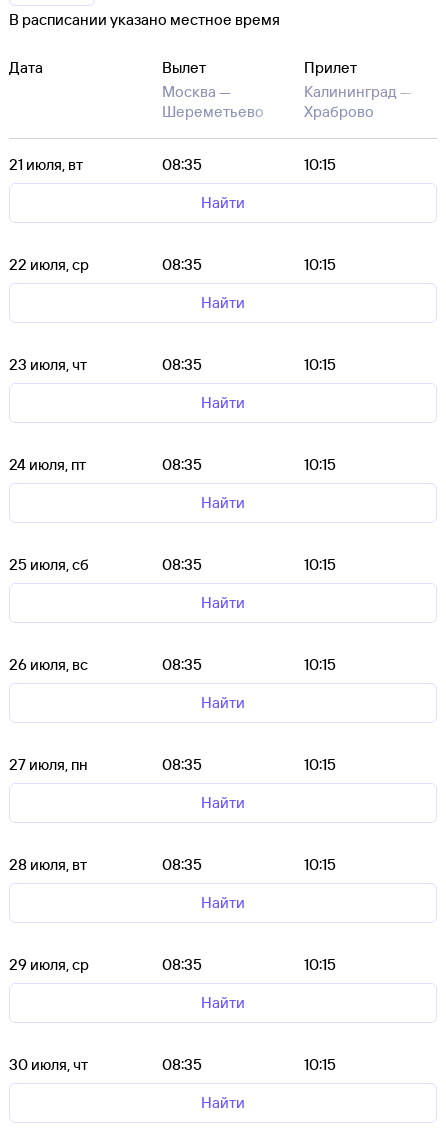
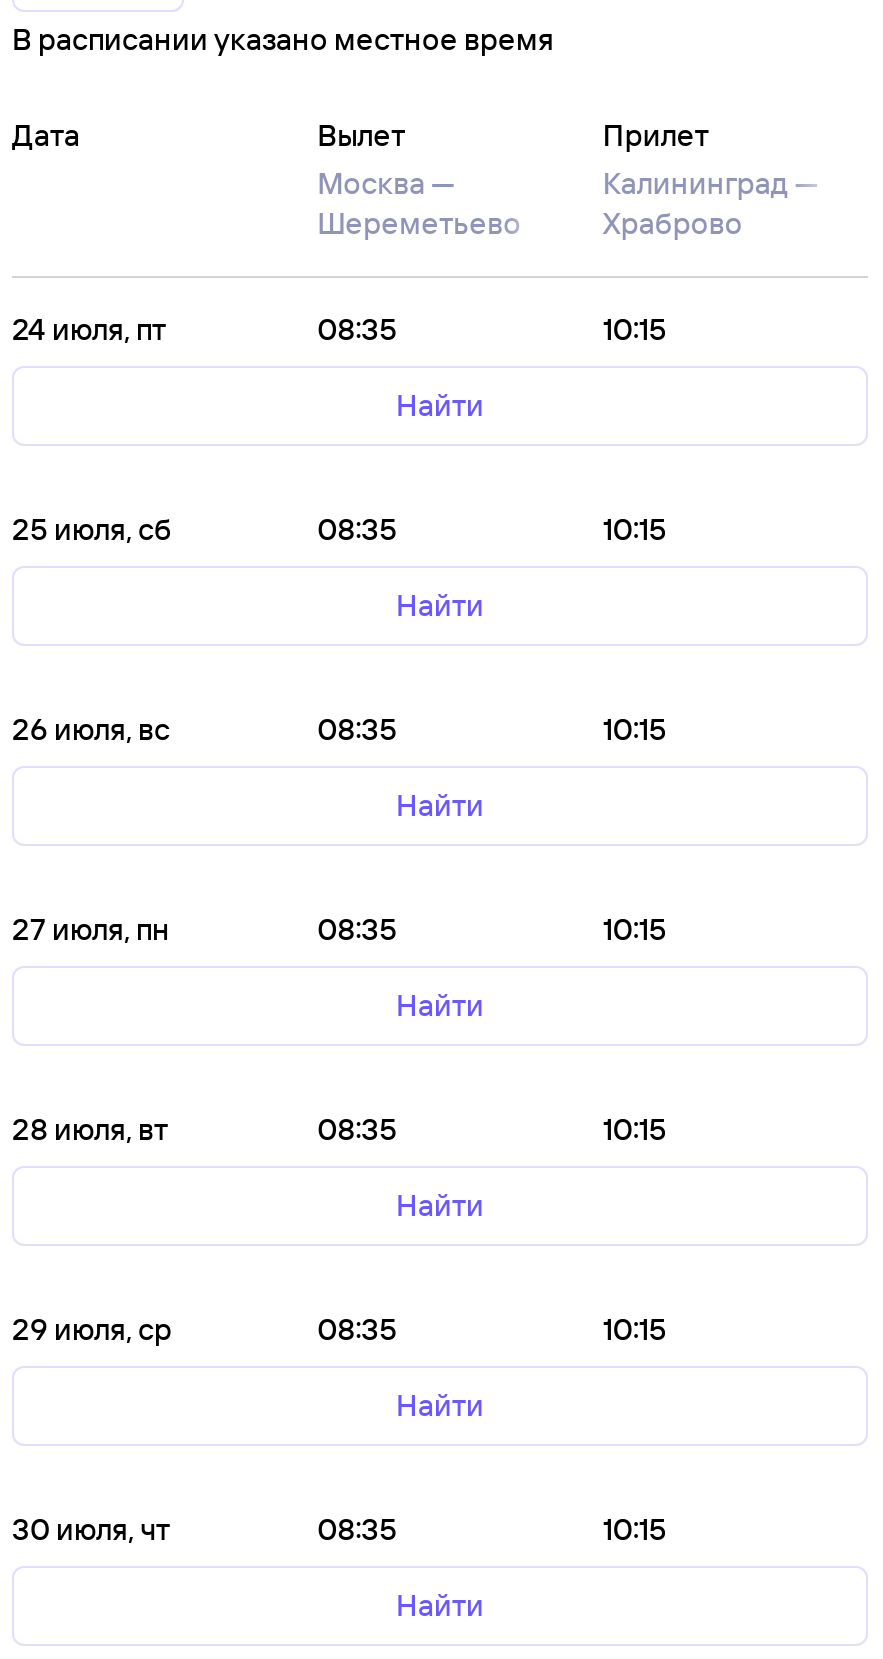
- 21 июля, вт
- 08:35
- 10:15
- Найти
- 22 июля, ср
- 08:35
- 10:15
- Найти
- 23 июля, чт
- 08:35
- 10:15
- Найти
